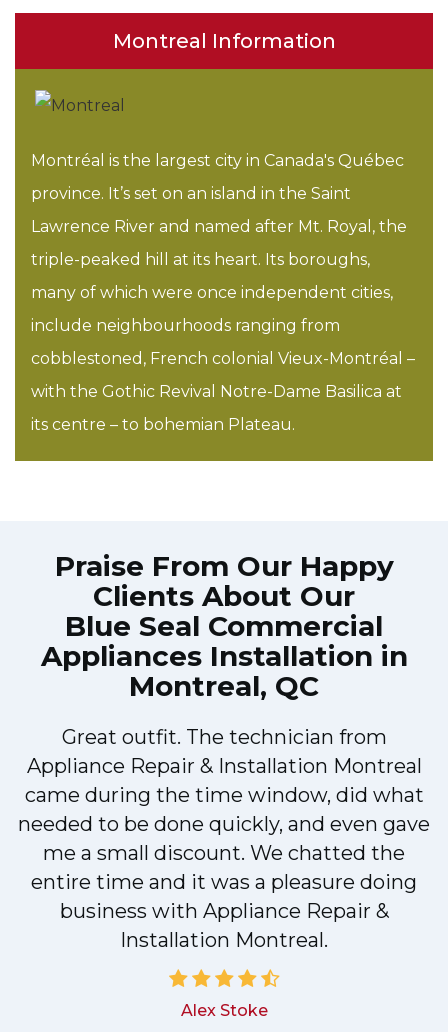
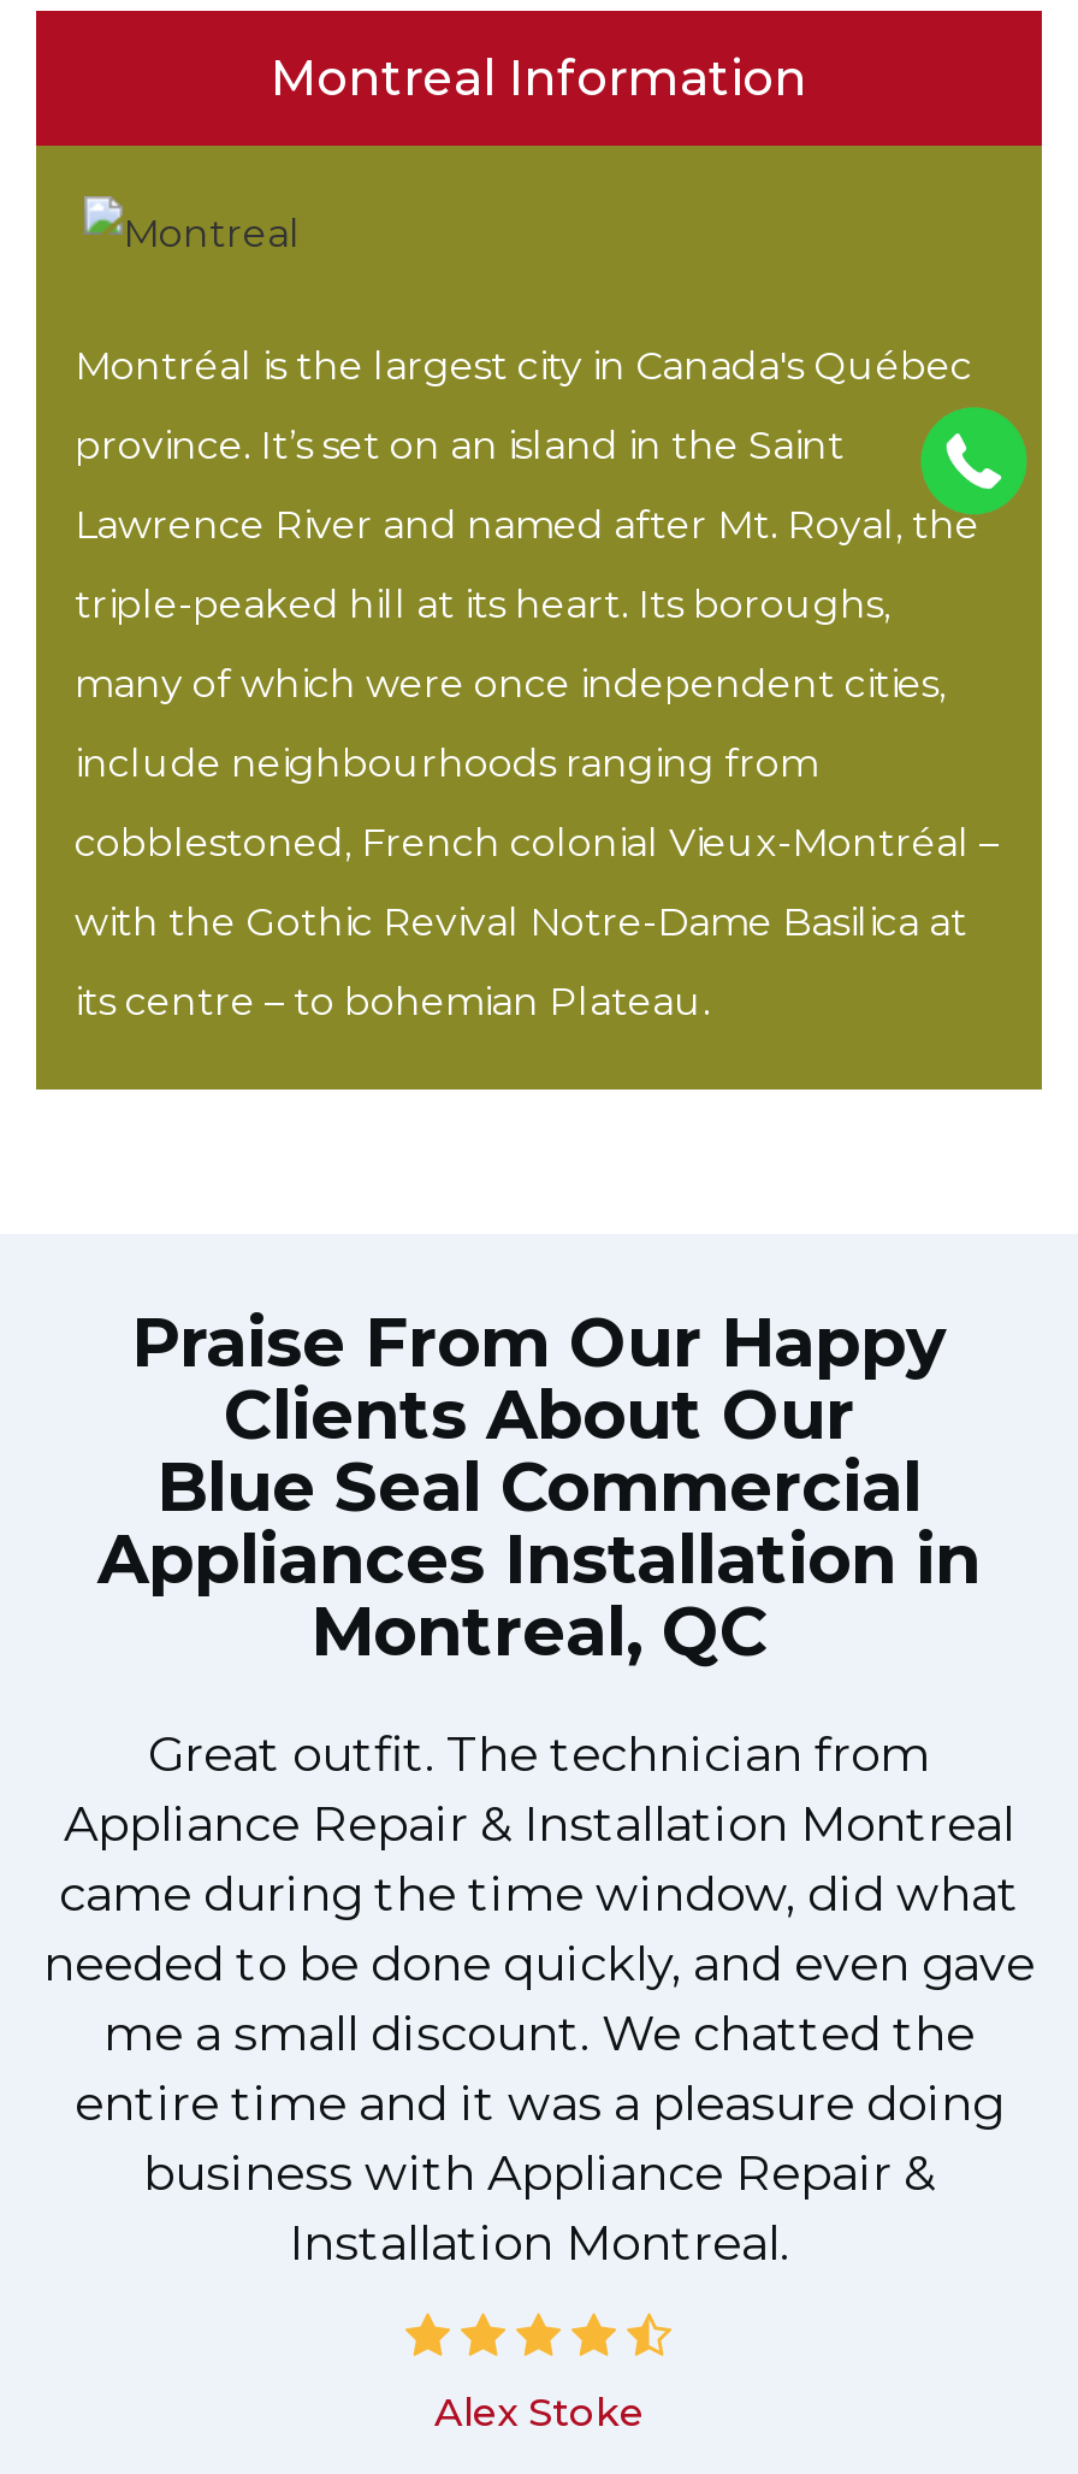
+ [image]
